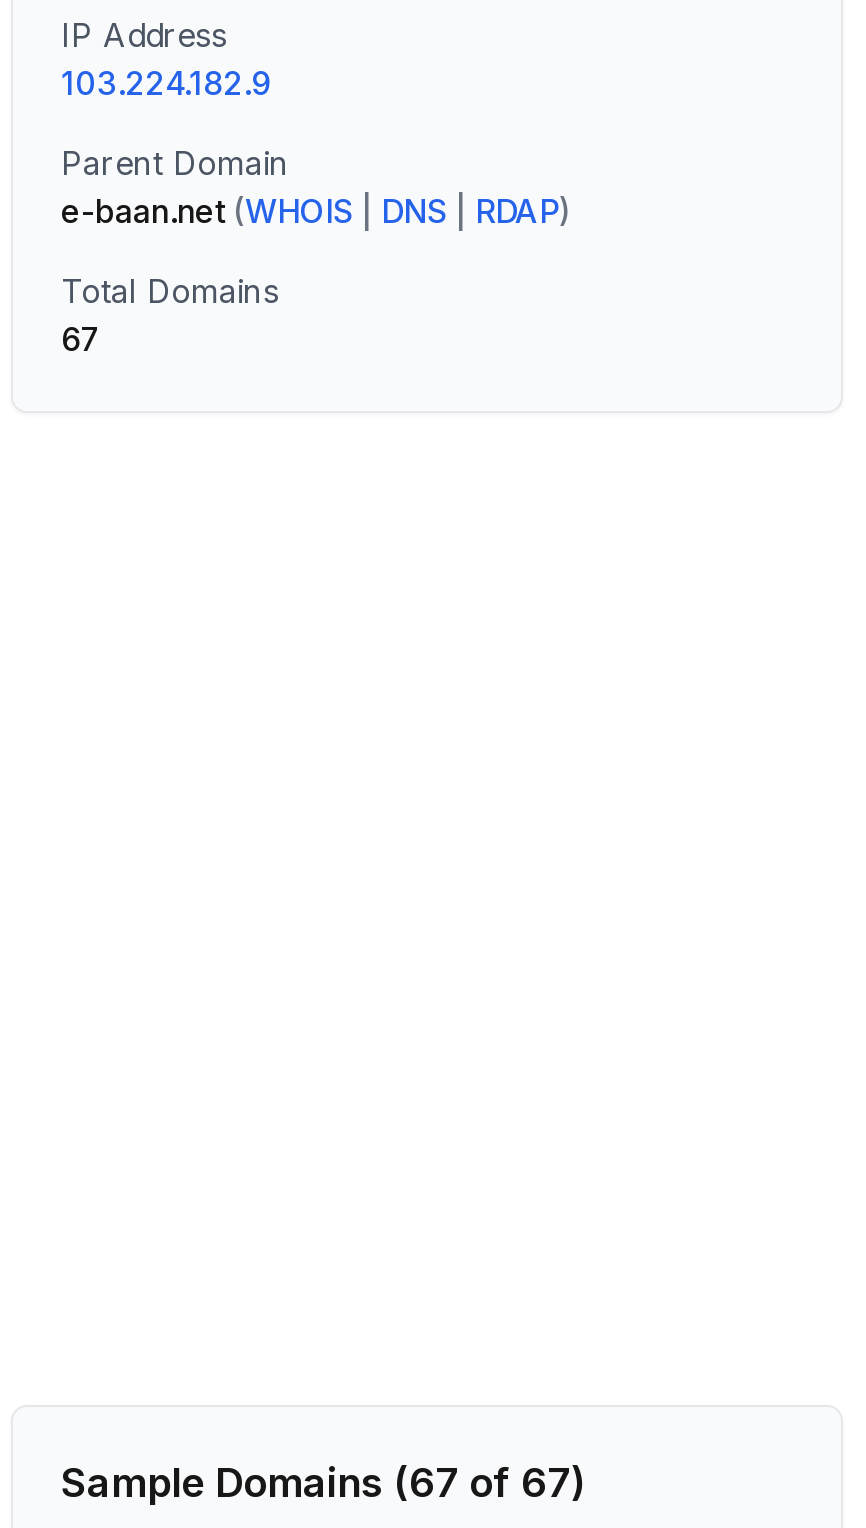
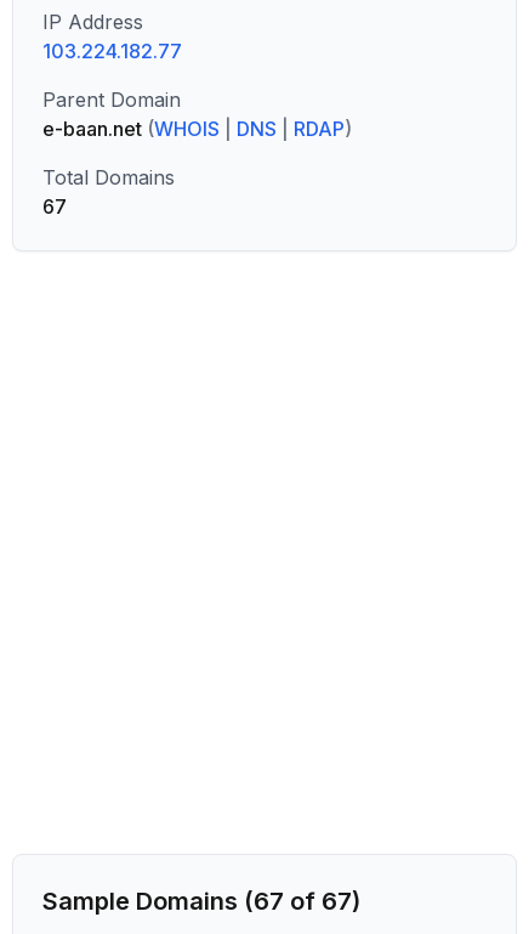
- 103.224.182.9
+ 103.224.182.77
